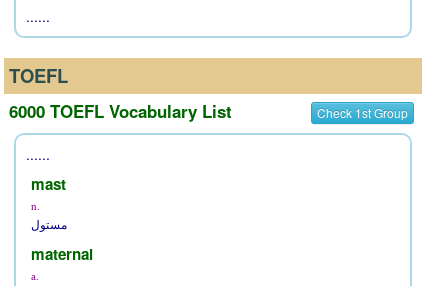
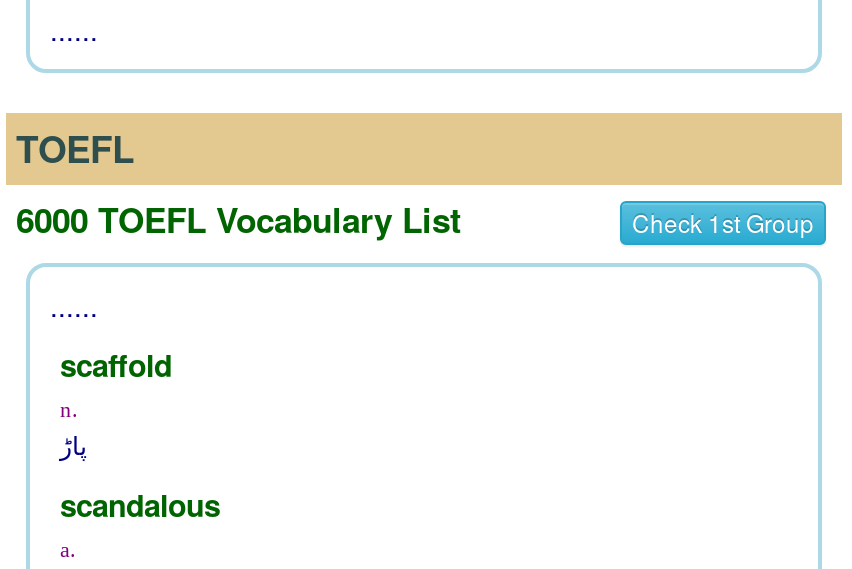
- mast
+ scaffold

- مستول
+ پاڑ

- maternal
+ scandalous
